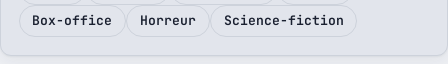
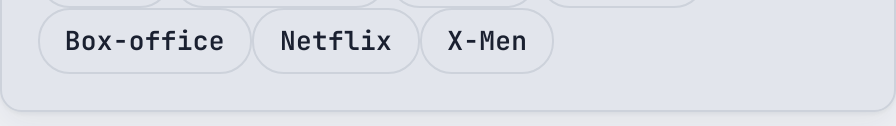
- Horreur
- Science-fiction
+ Netflix
+ X-Men
